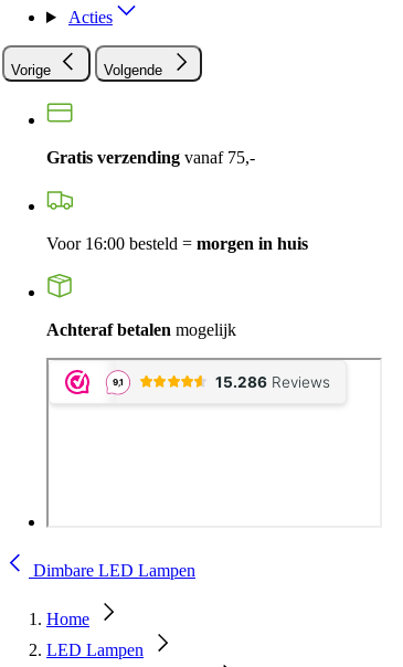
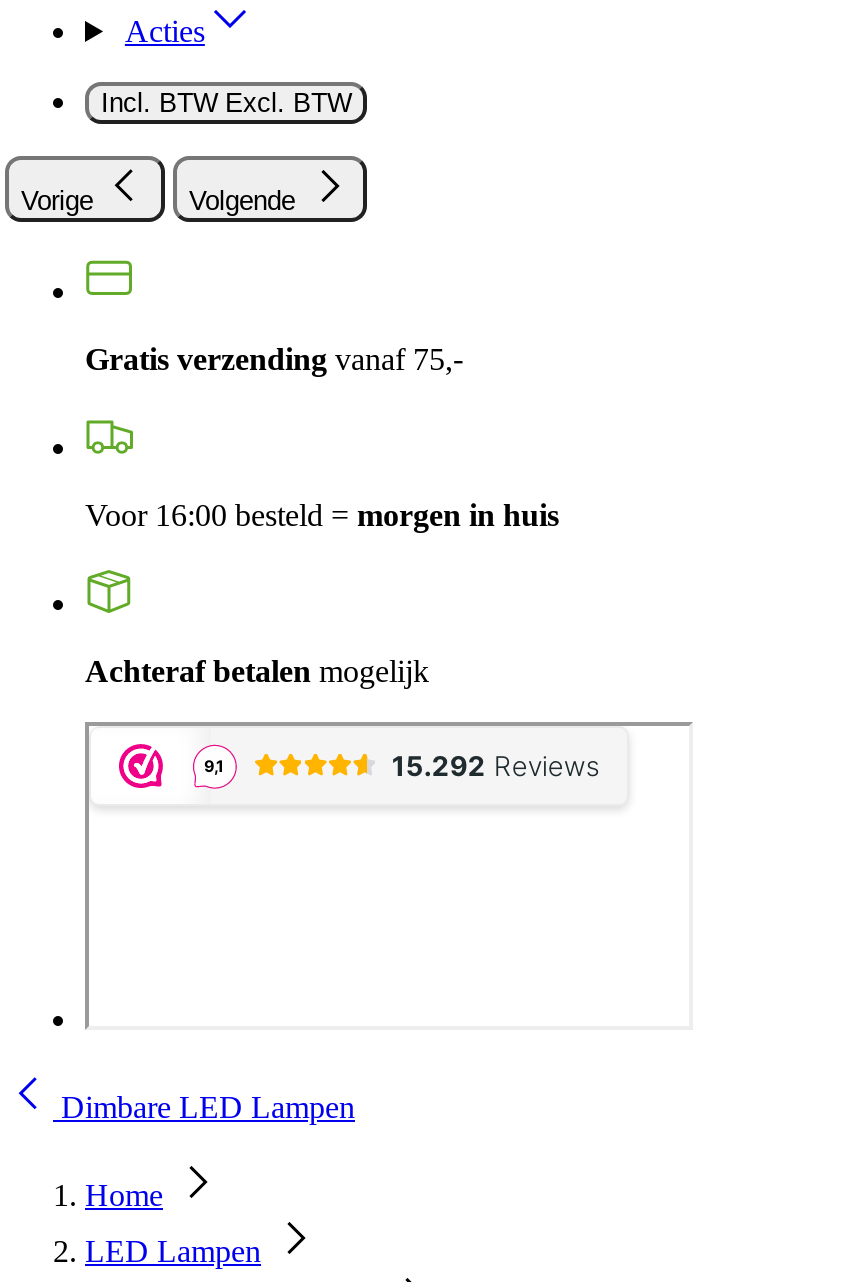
+ Incl. BTW Excl. BTW
